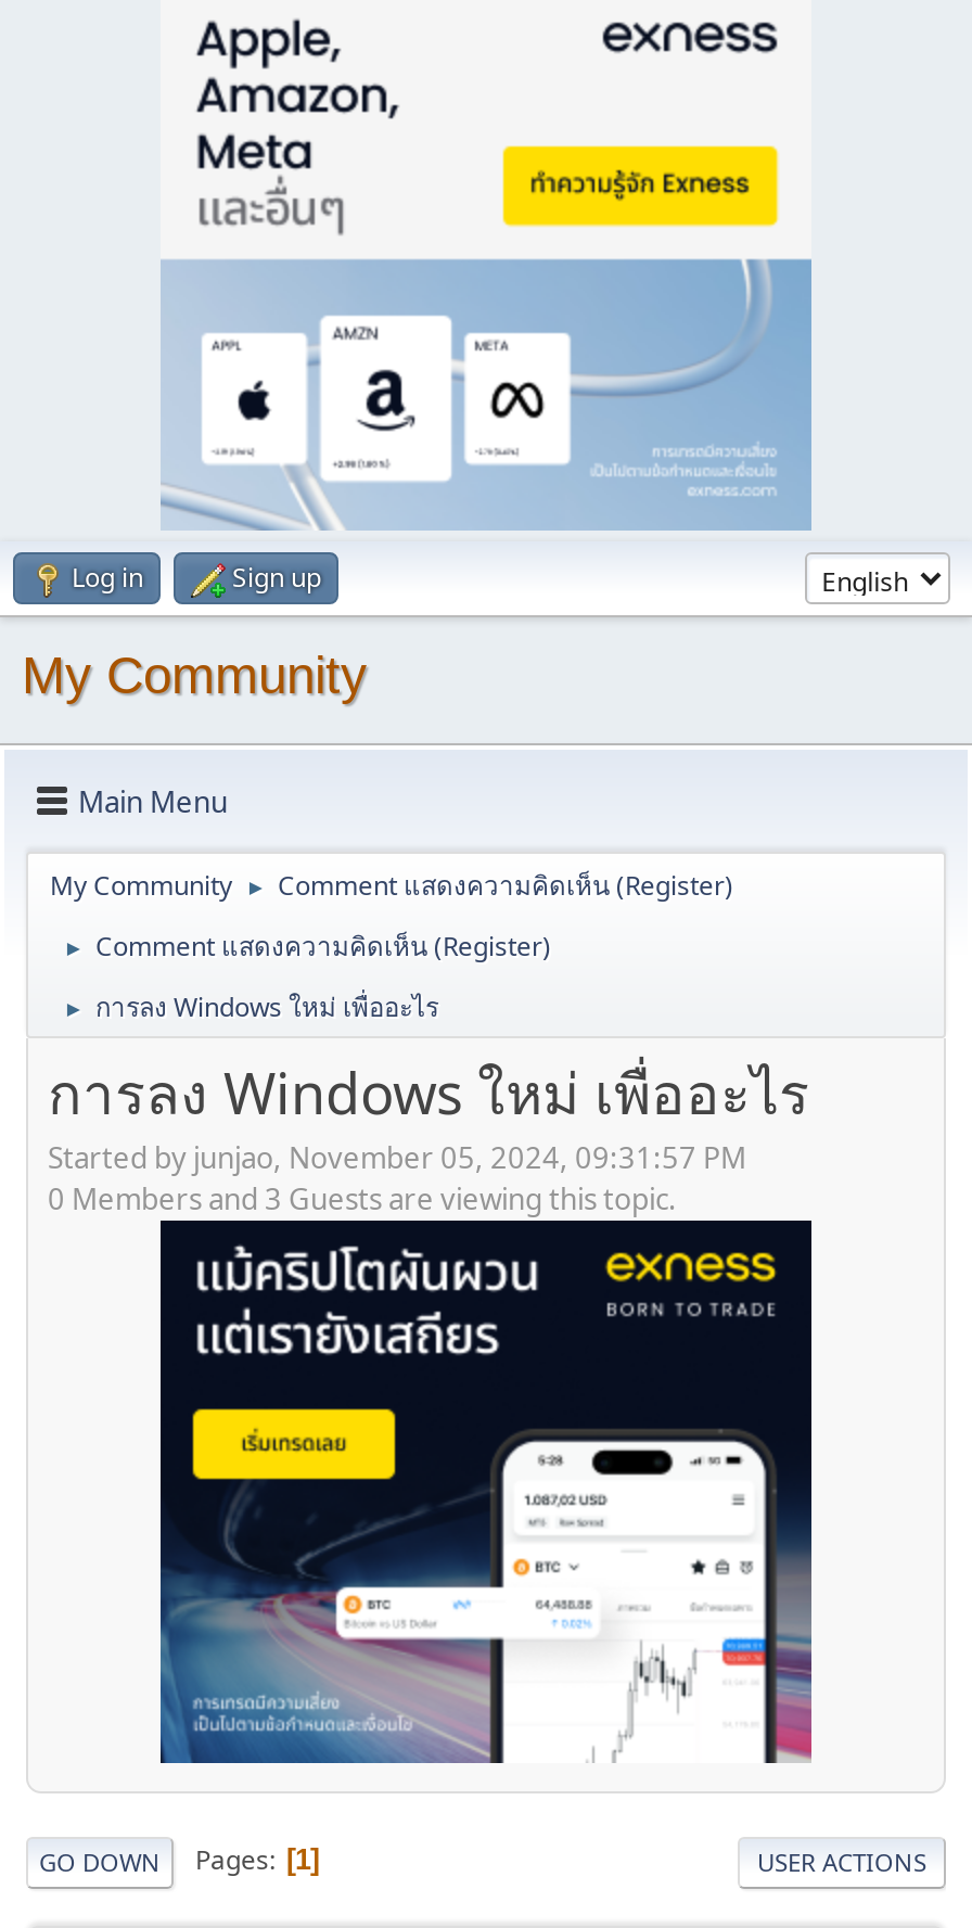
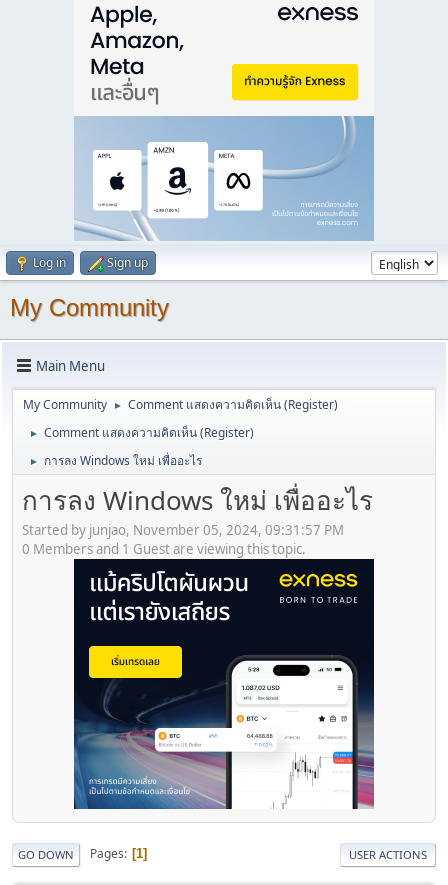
- 0 Members and 3 Guests are viewing this topic.
+ 0 Members and 1 Guest are viewing this topic.
